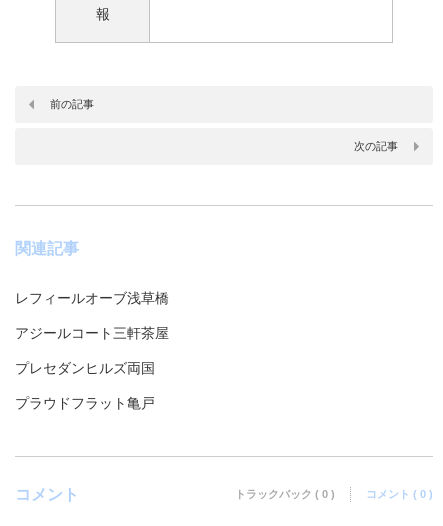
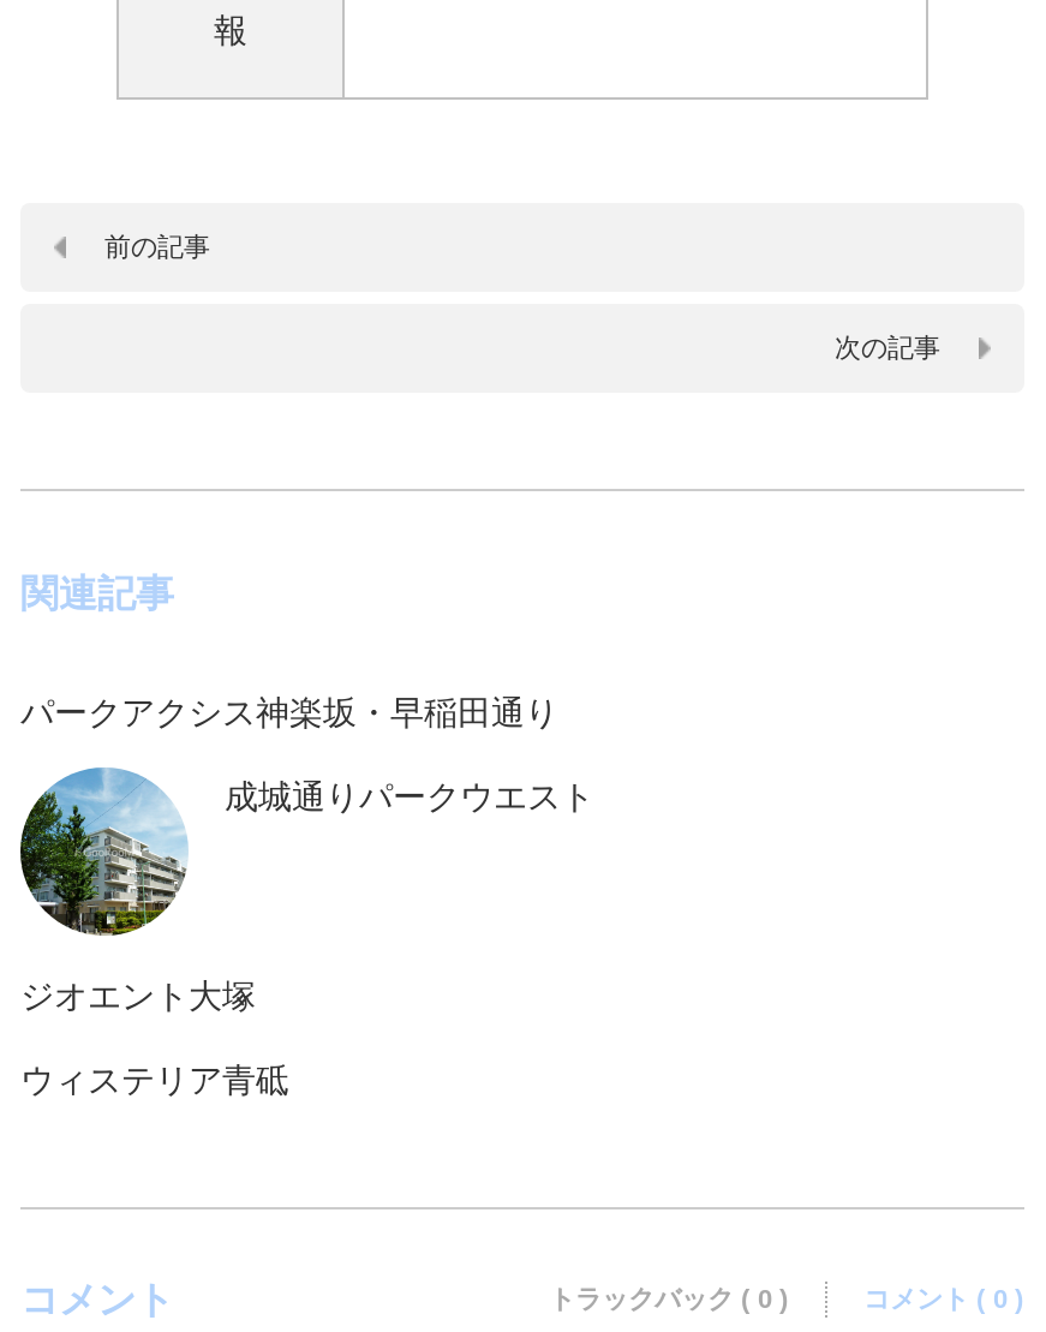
- レフィールオーブ浅草橋
+ パークアクシス神楽坂・早稲田通り

- アジールコート三軒茶屋
+ 成城通りパークウエスト

- プレセダンヒルズ両国
+ ジオエント大塚

- プラウドフラット亀戸
+ ウィステリア青砥
